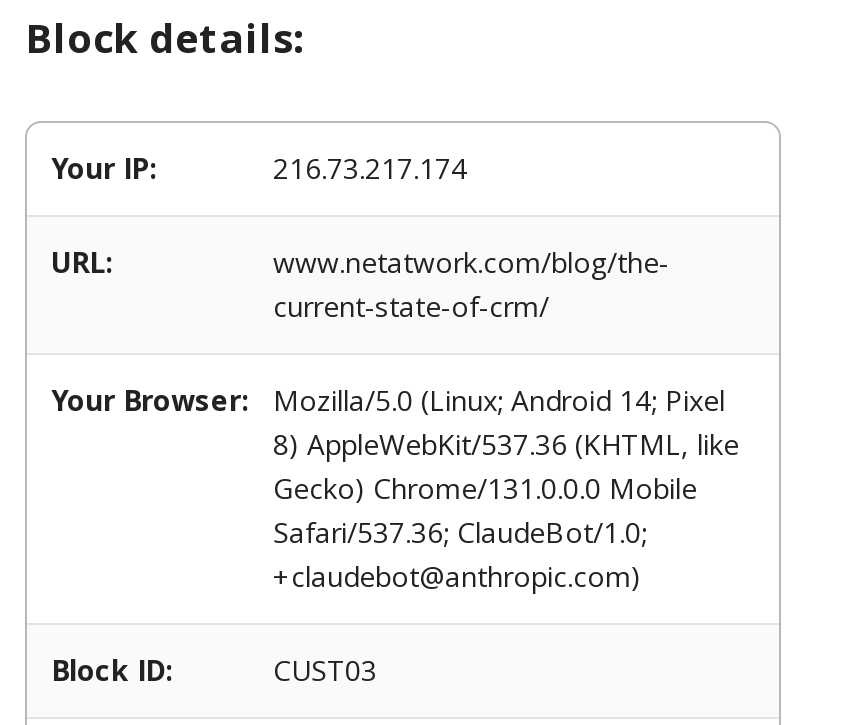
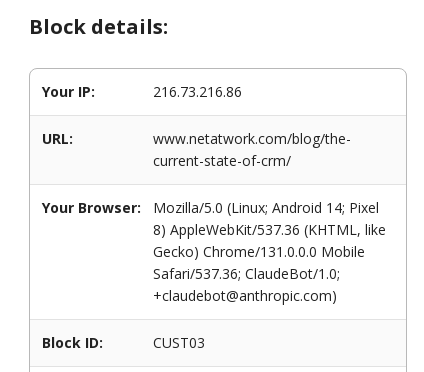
- 216.73.217.174
+ 216.73.216.86
